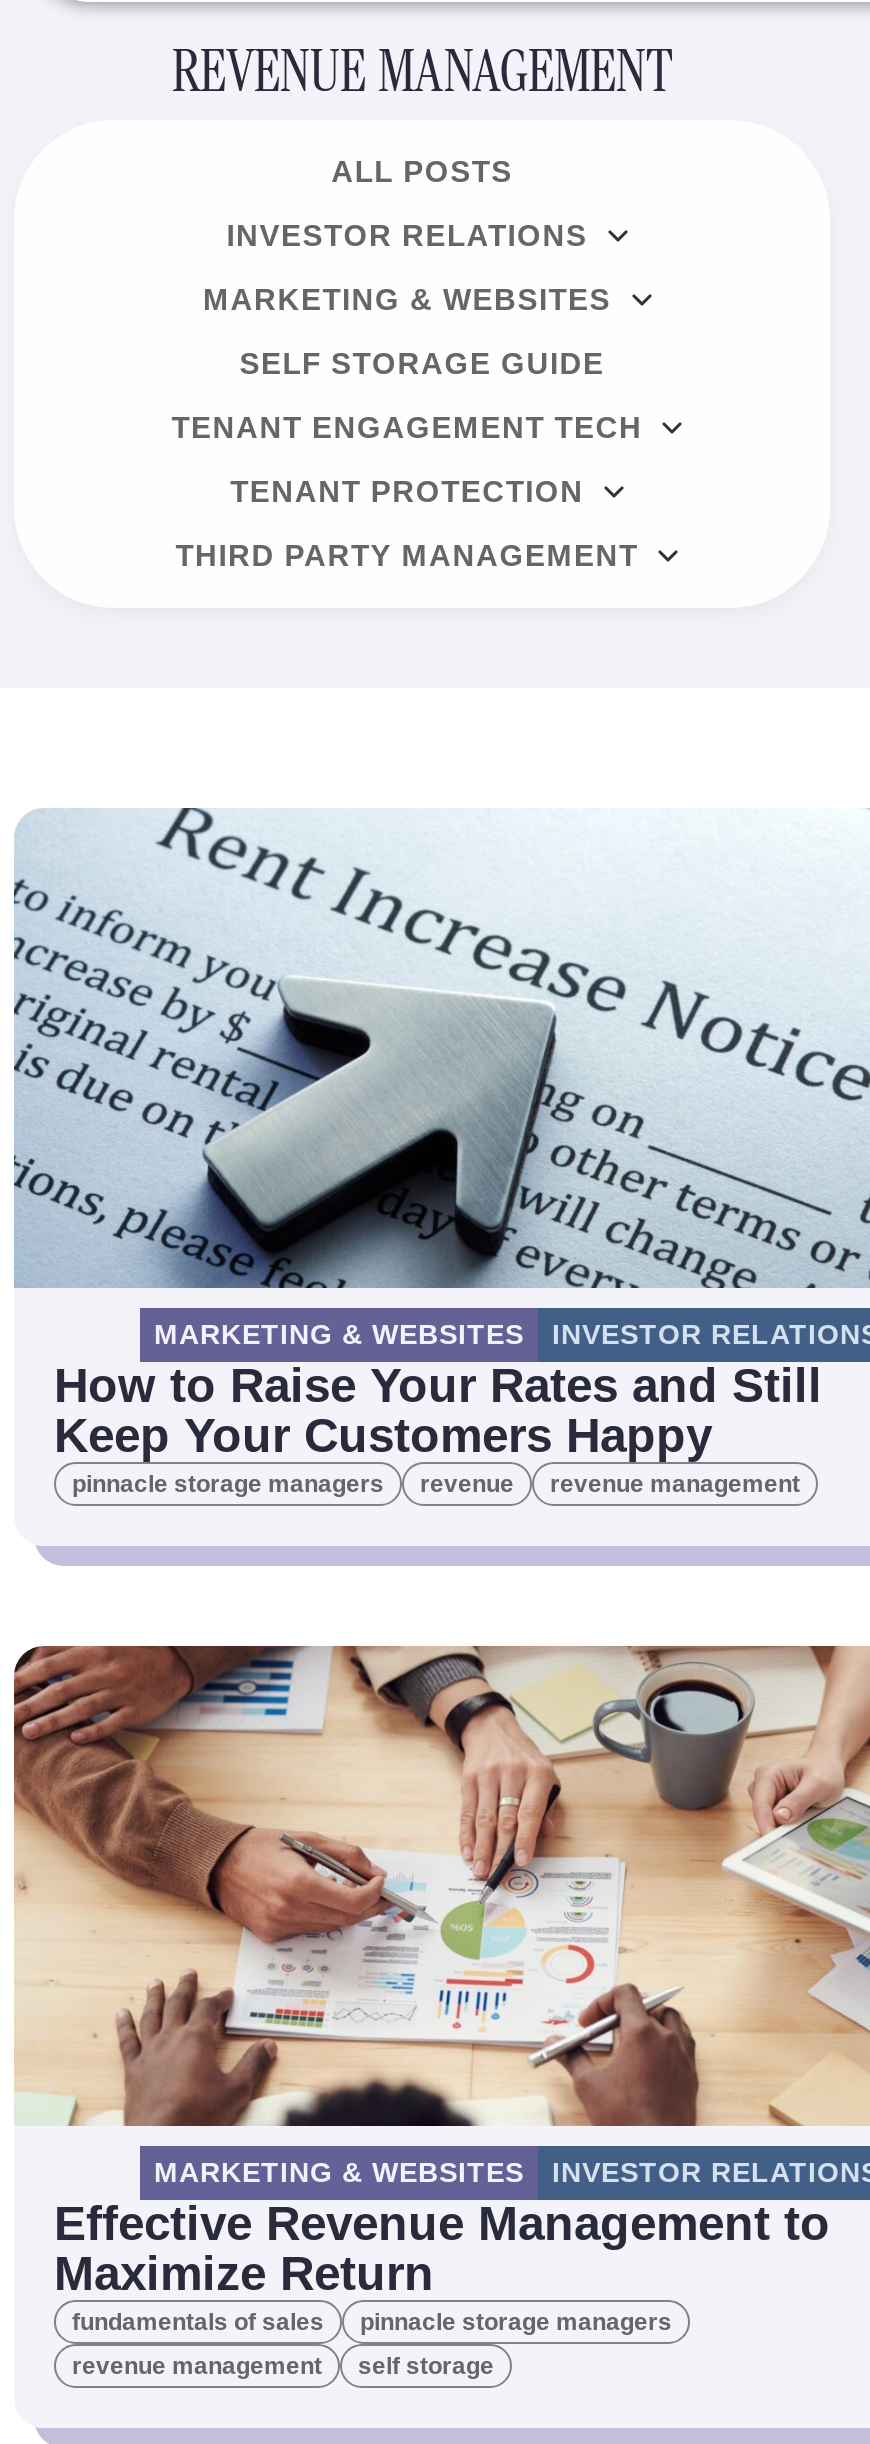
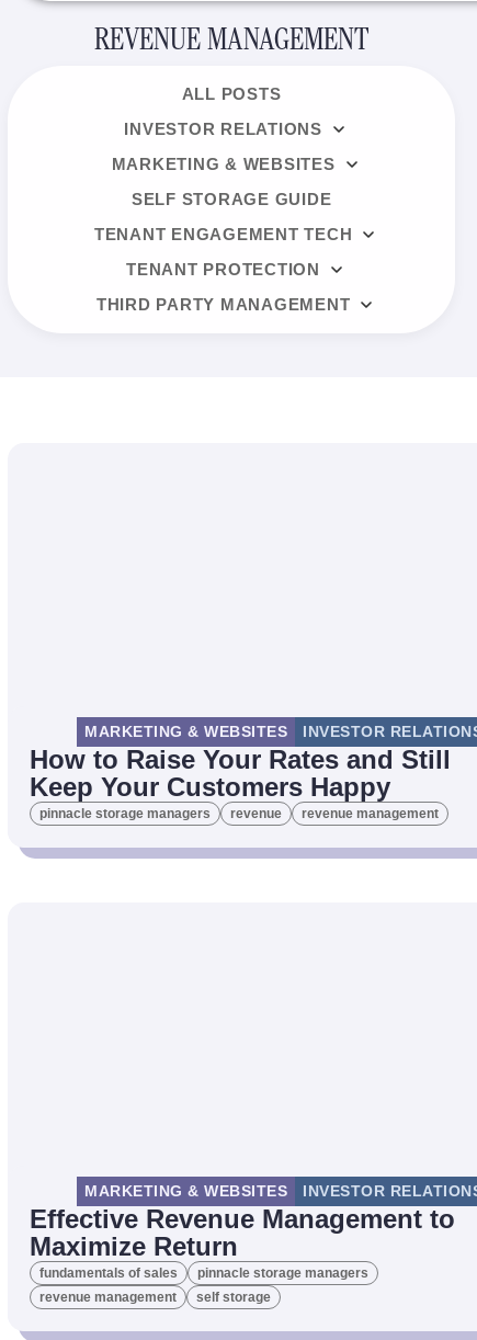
- [image]

- [image]
